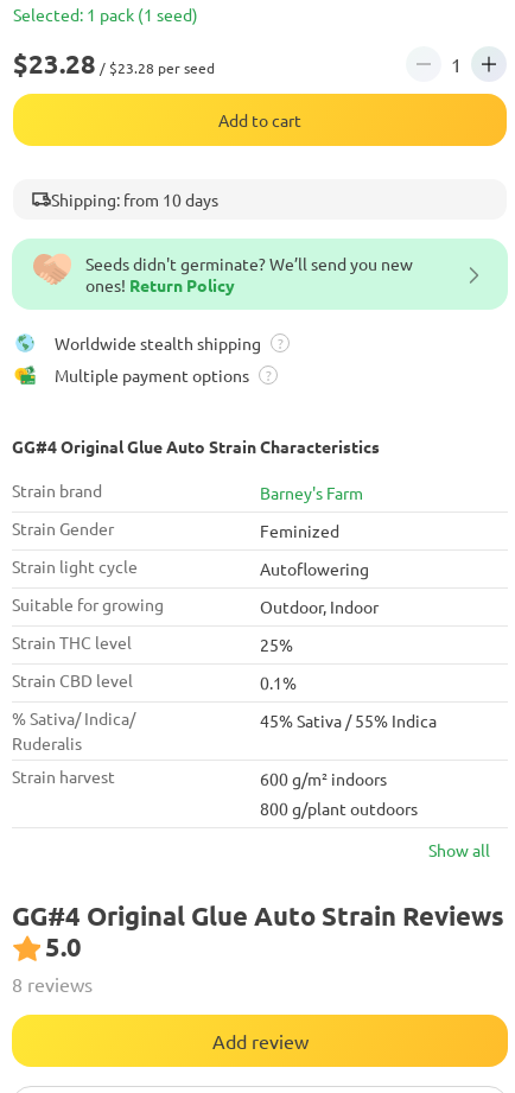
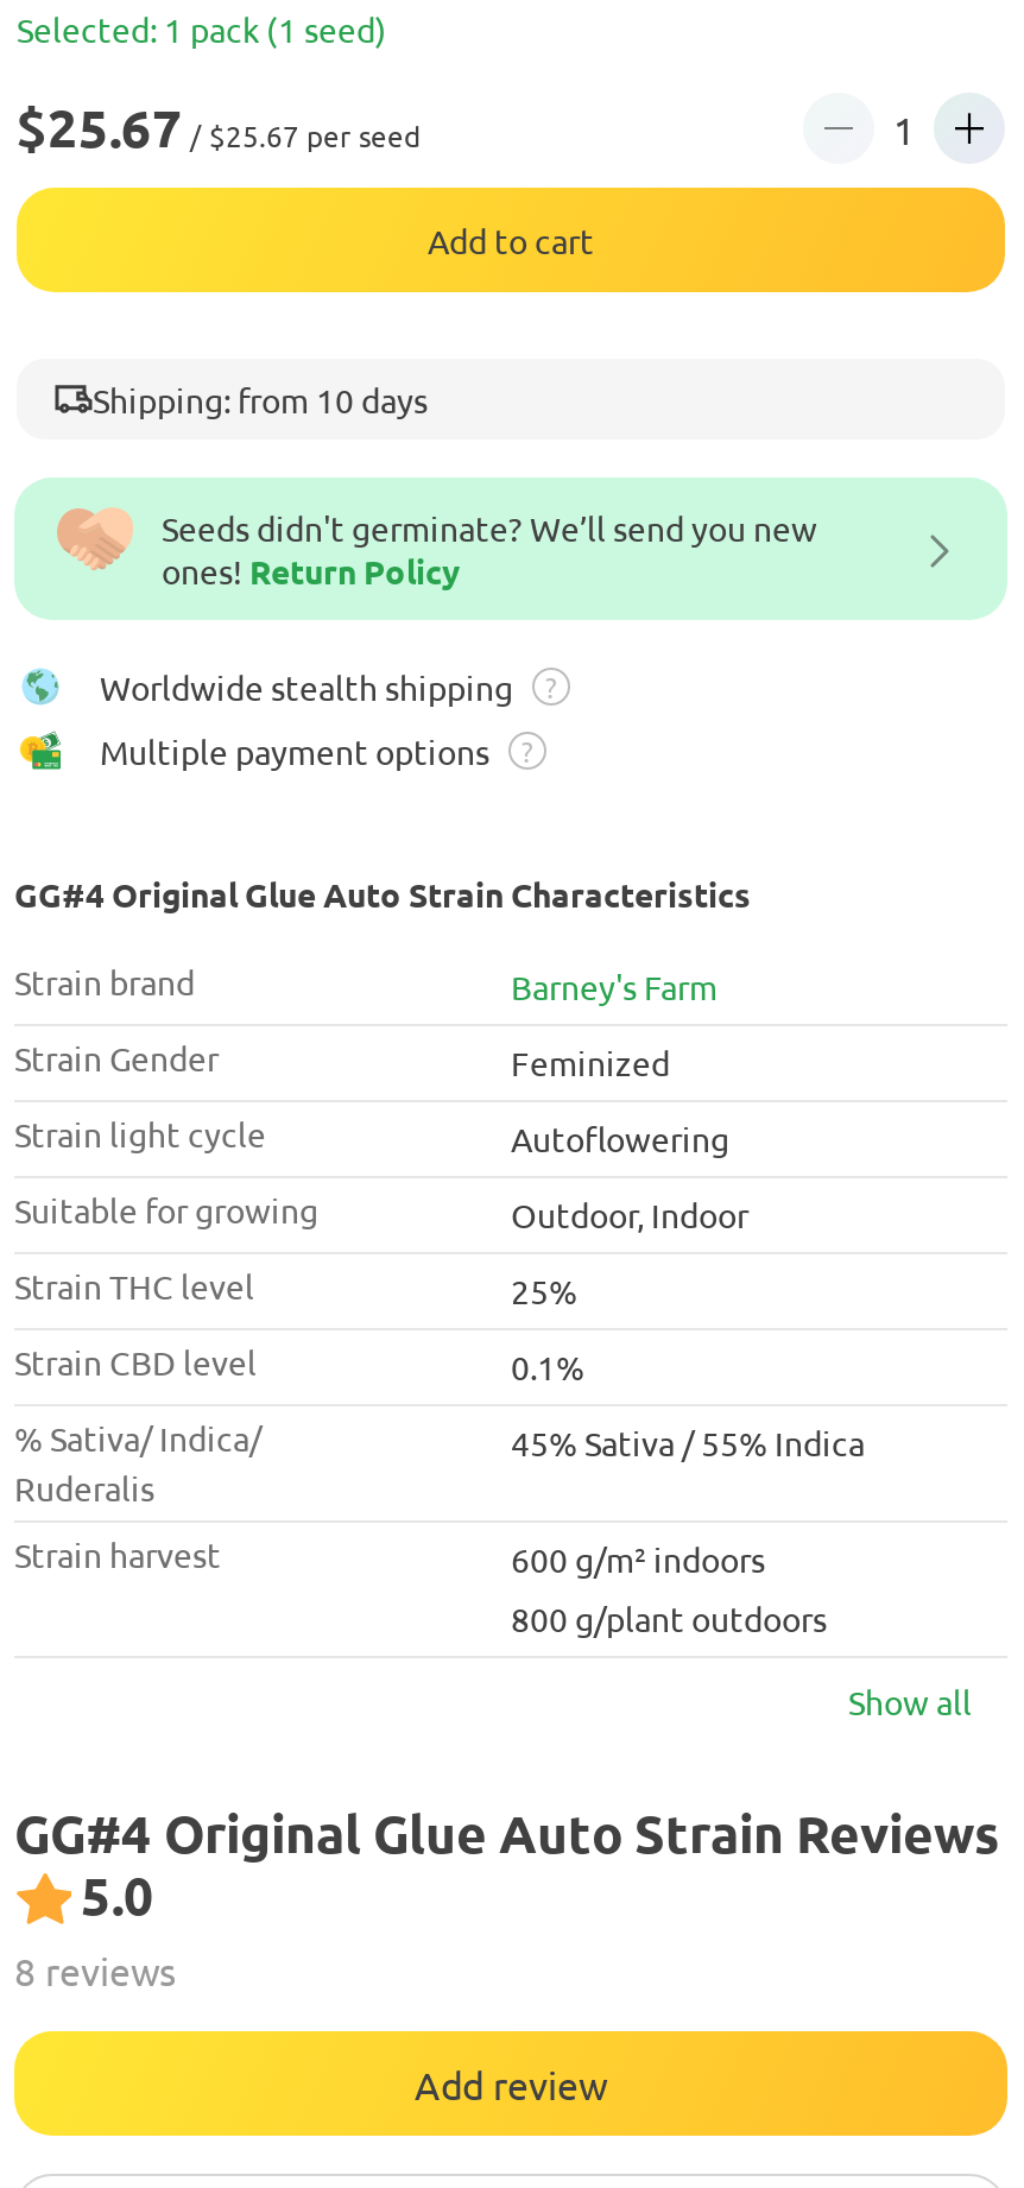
- $23.28 / $23.28 per seed
+ $25.67 / $25.67 per seed
